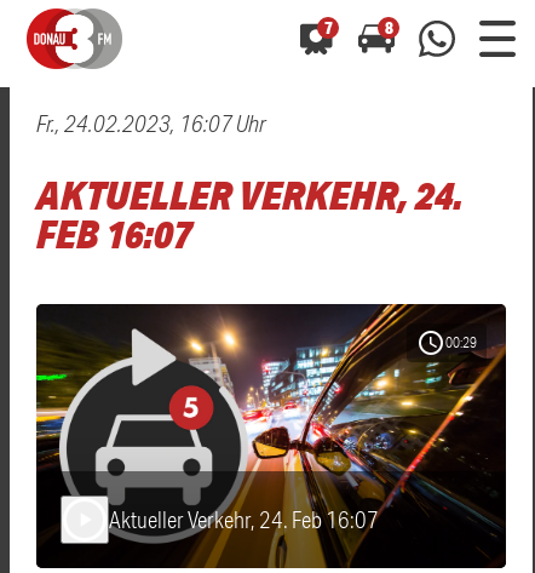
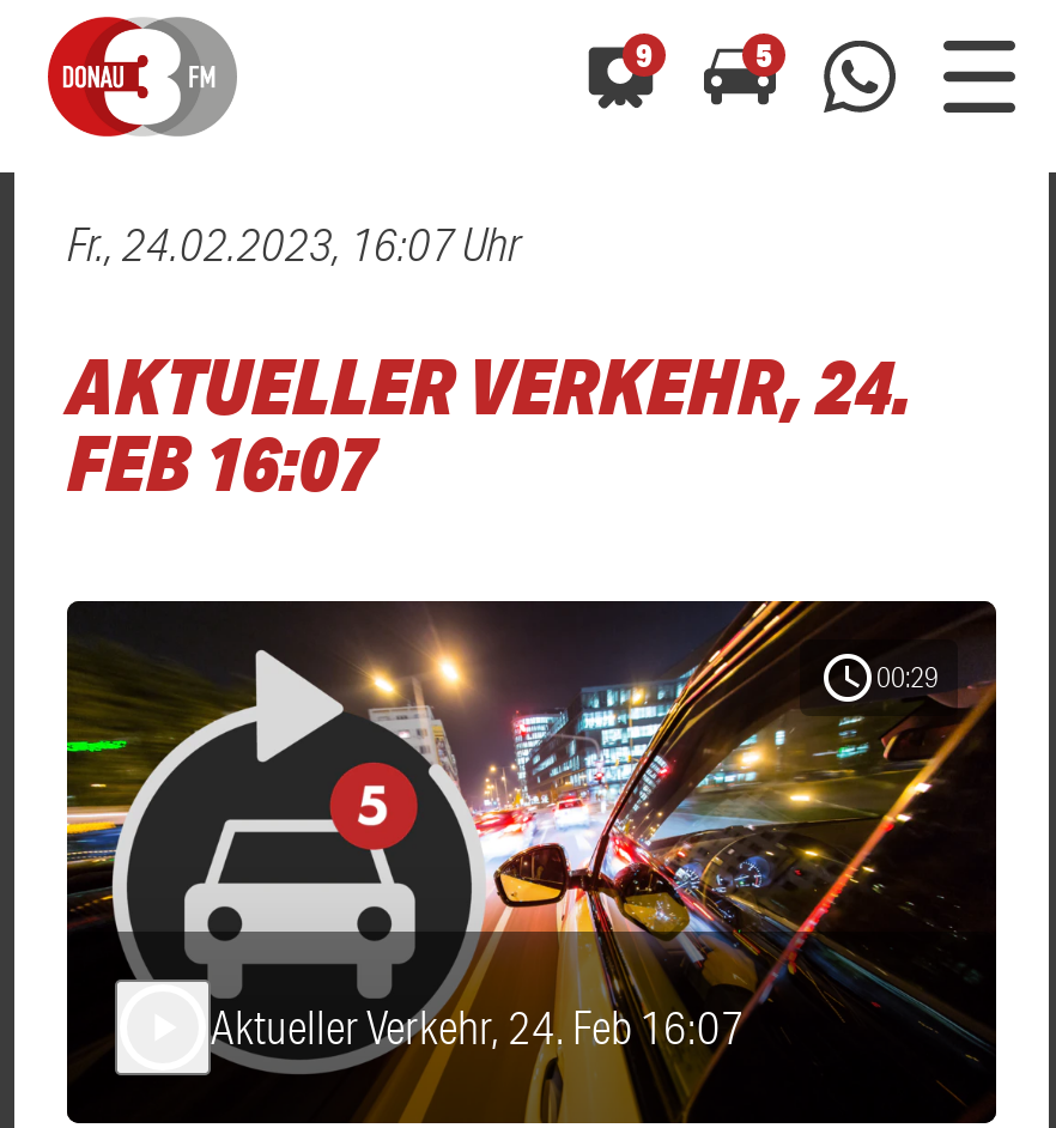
- 7
+ 9

- 8
+ 5
